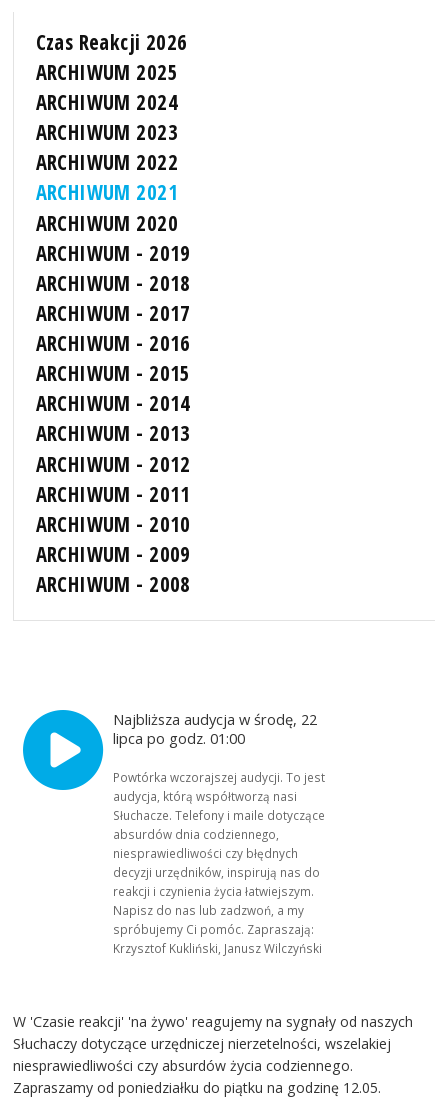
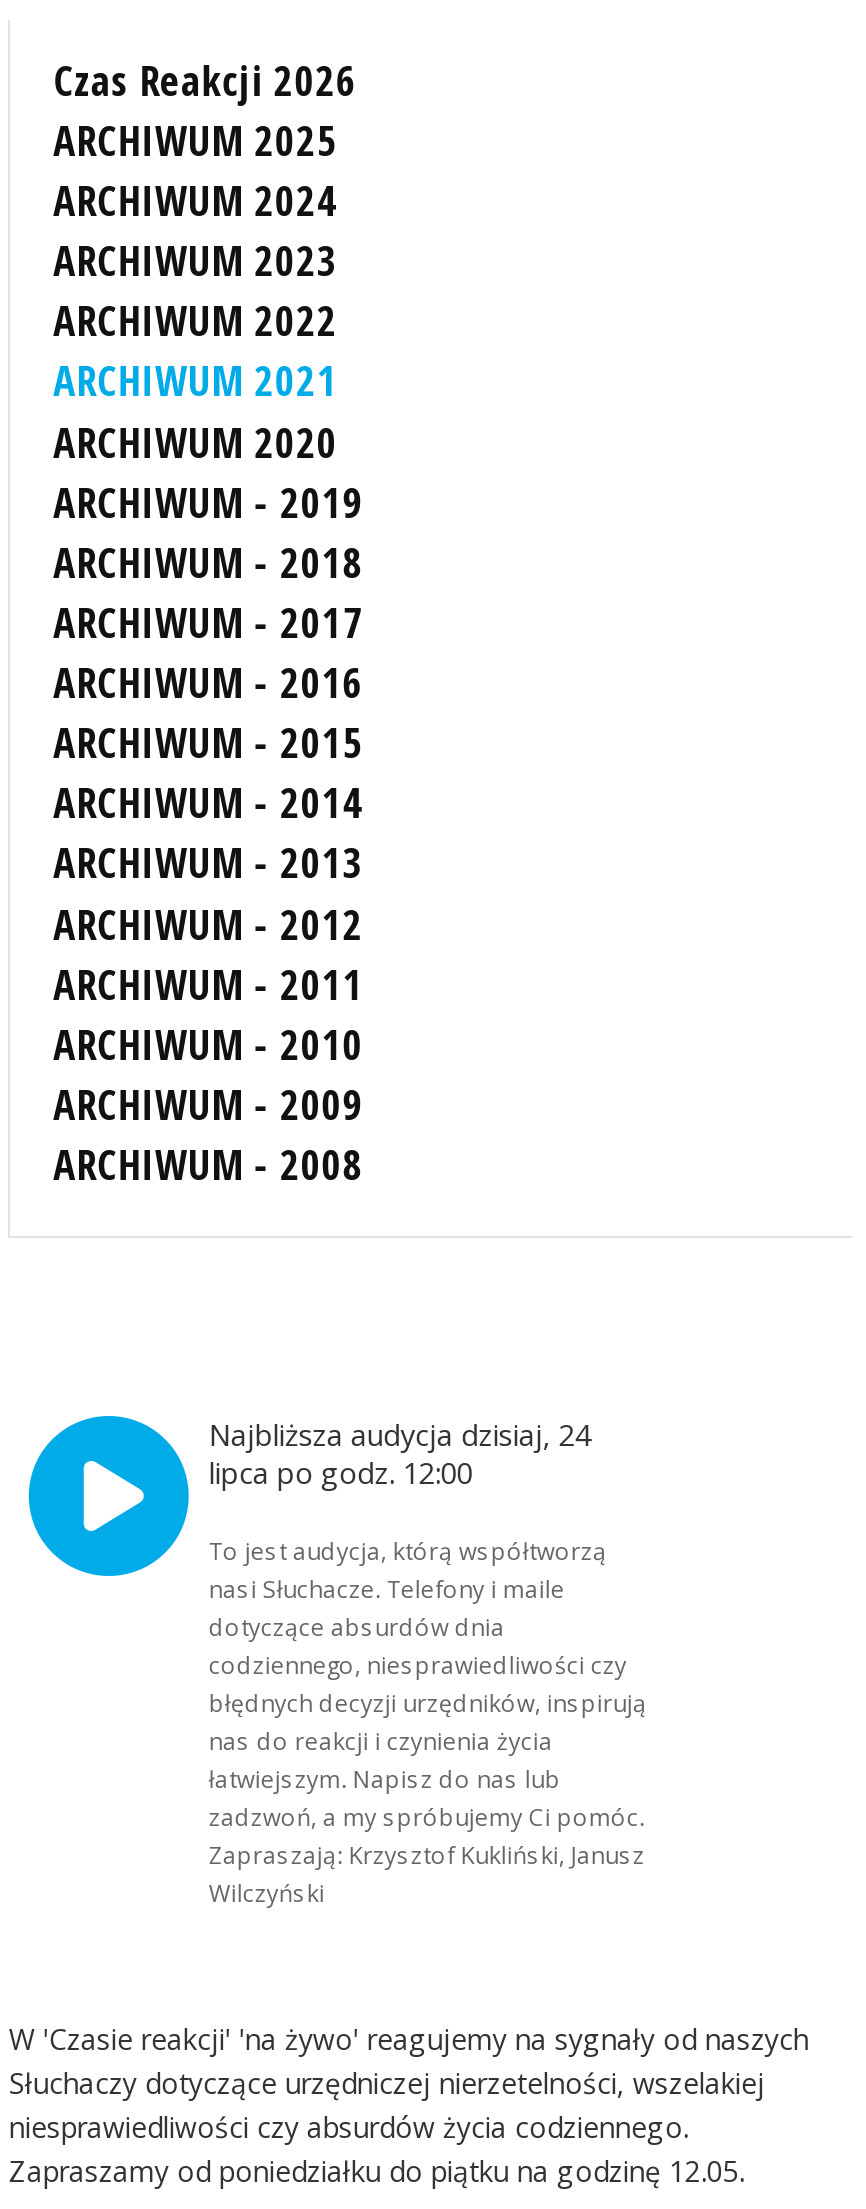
- Najbliższa audycja w środę, 22
- lipca po godz. 01:00
+ Najbliższa audycja dzisiaj, 24
+ lipca po godz. 12:00

- Powtórka wczorajszej audycji. To jest
- audycja, którą współtworzą nasi
- Słuchacze. Telefony i maile dotyczące
- absurdów dnia codziennego,
- niesprawiedliwości czy błędnych
- decyzji urzędników, inspirują nas do
- reakcji i czynienia życia łatwiejszym.
- Napisz do nas lub zadzwoń, a my
- spróbujemy Ci pomóc. Zapraszają:
- Krzysztof Kukliński, Janusz Wilczyński
+ To jest audycja, którą współtworzą
+ nasi Słuchacze. Telefony i maile
+ dotyczące absurdów dnia
+ codziennego, niesprawiedliwości czy
+ błędnych decyzji urzędników, inspirują
+ nas do reakcji i czynienia życia
+ łatwiejszym. Napisz do nas lub
+ zadzwoń, a my spróbujemy Ci pomóc.
+ Zapraszają: Krzysztof Kukliński, Janusz
+ Wilczyński
